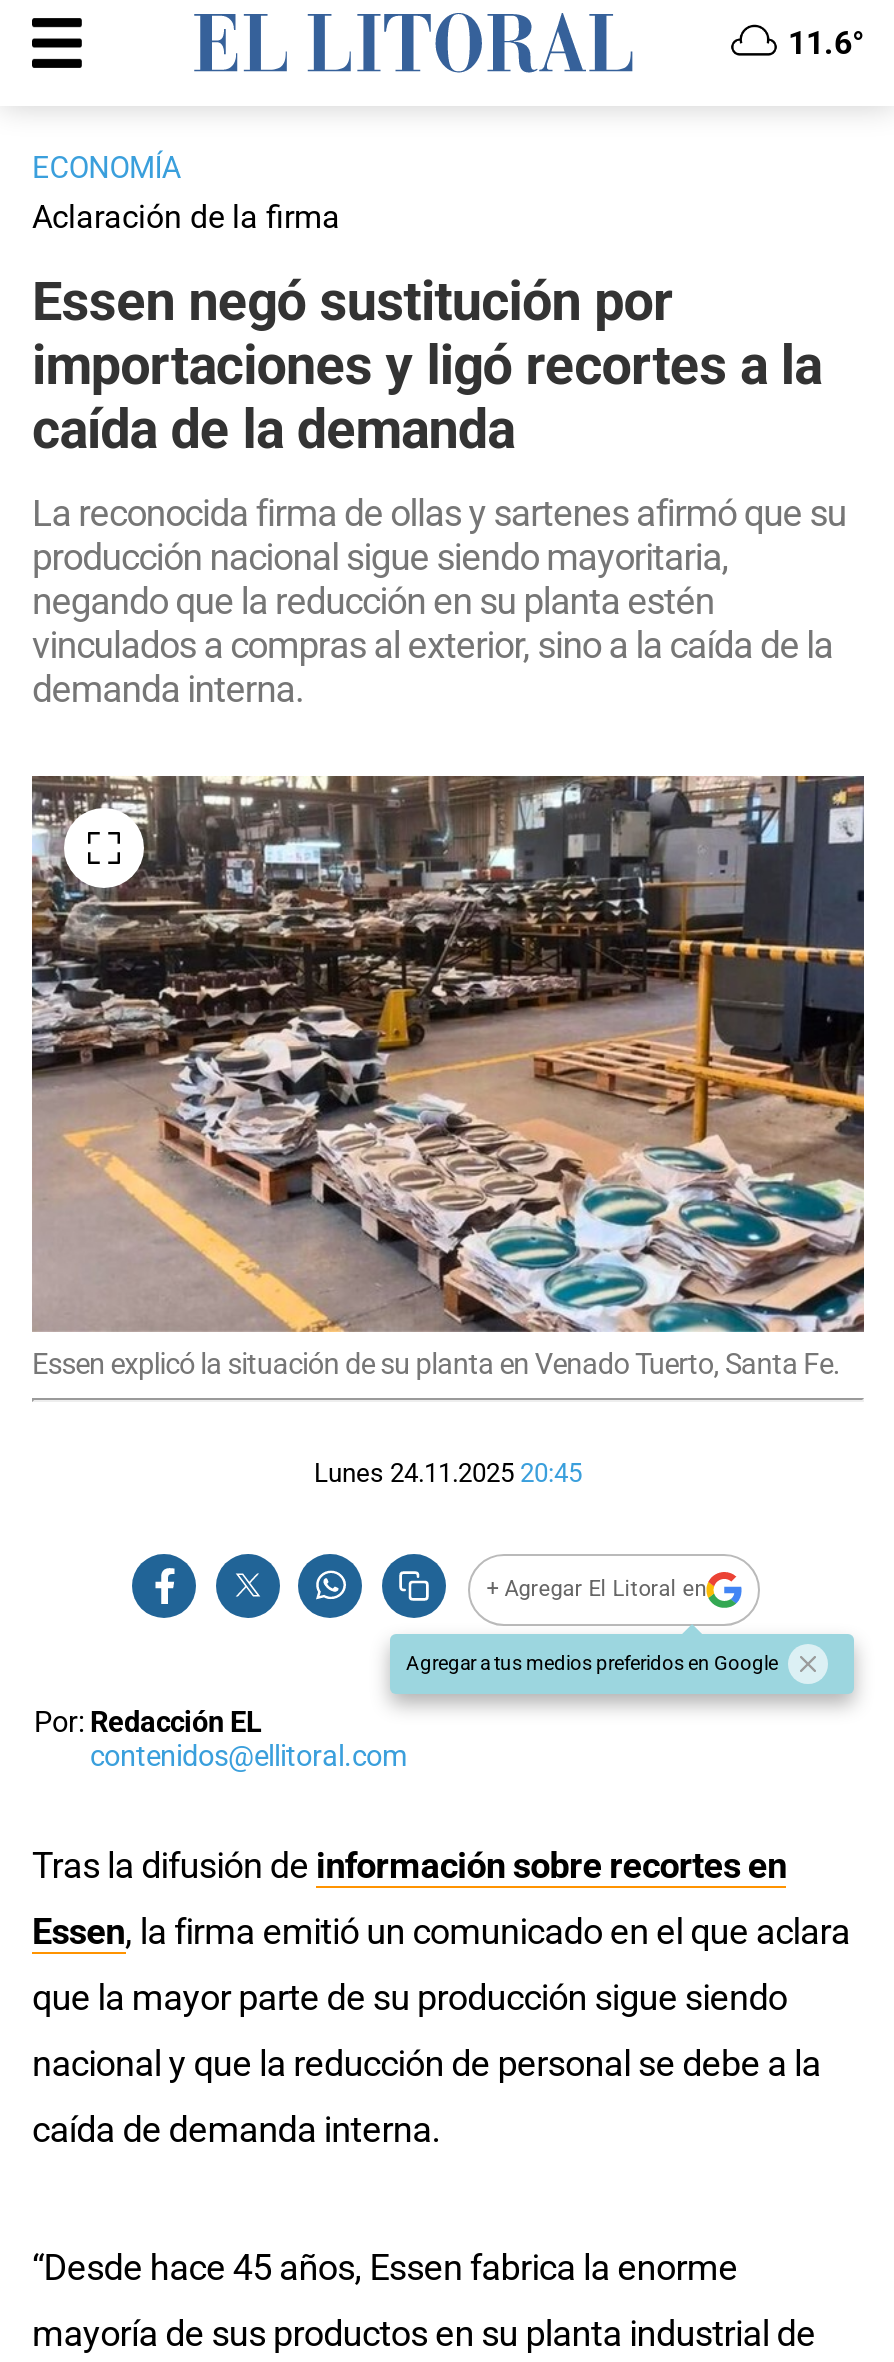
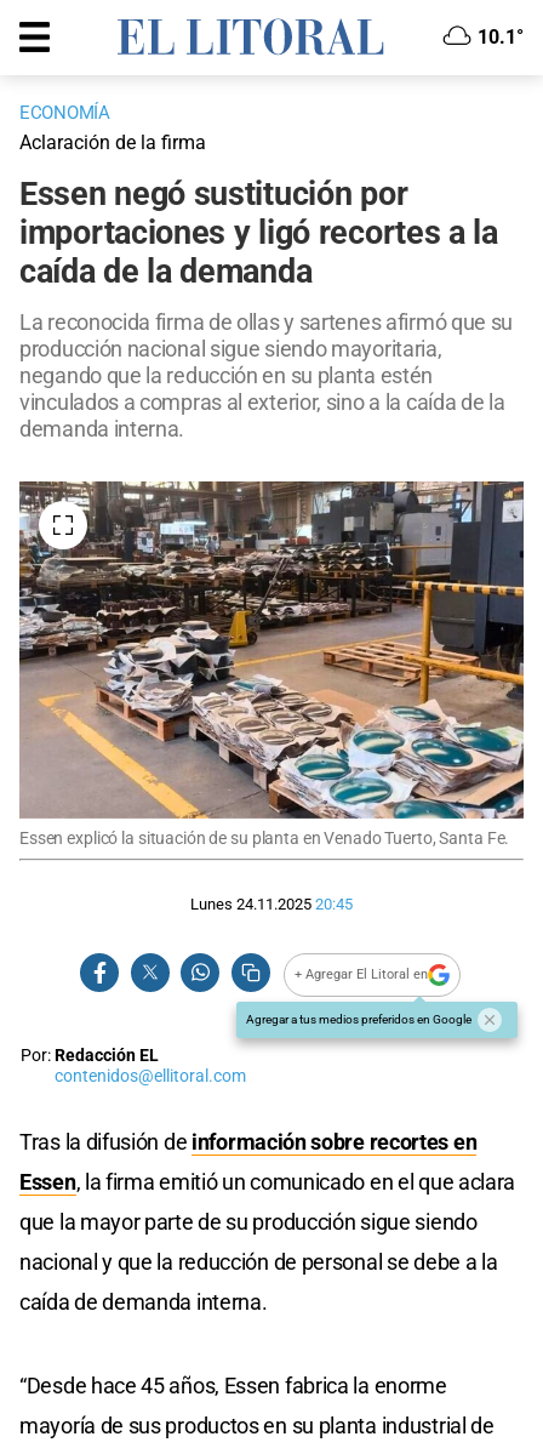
- 11.6°
+ 10.1°
